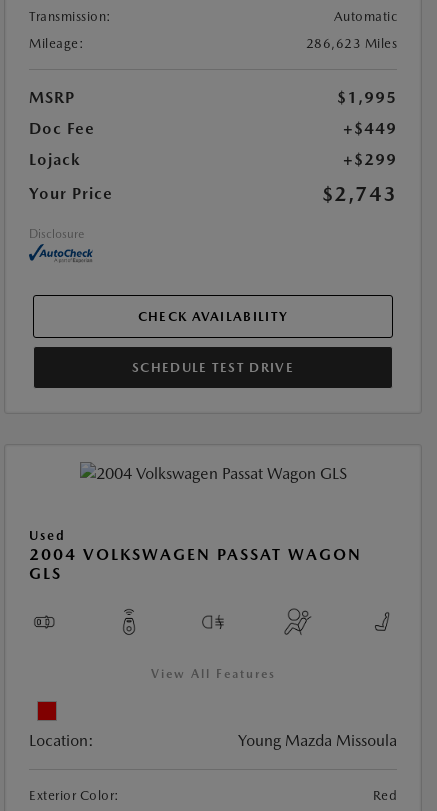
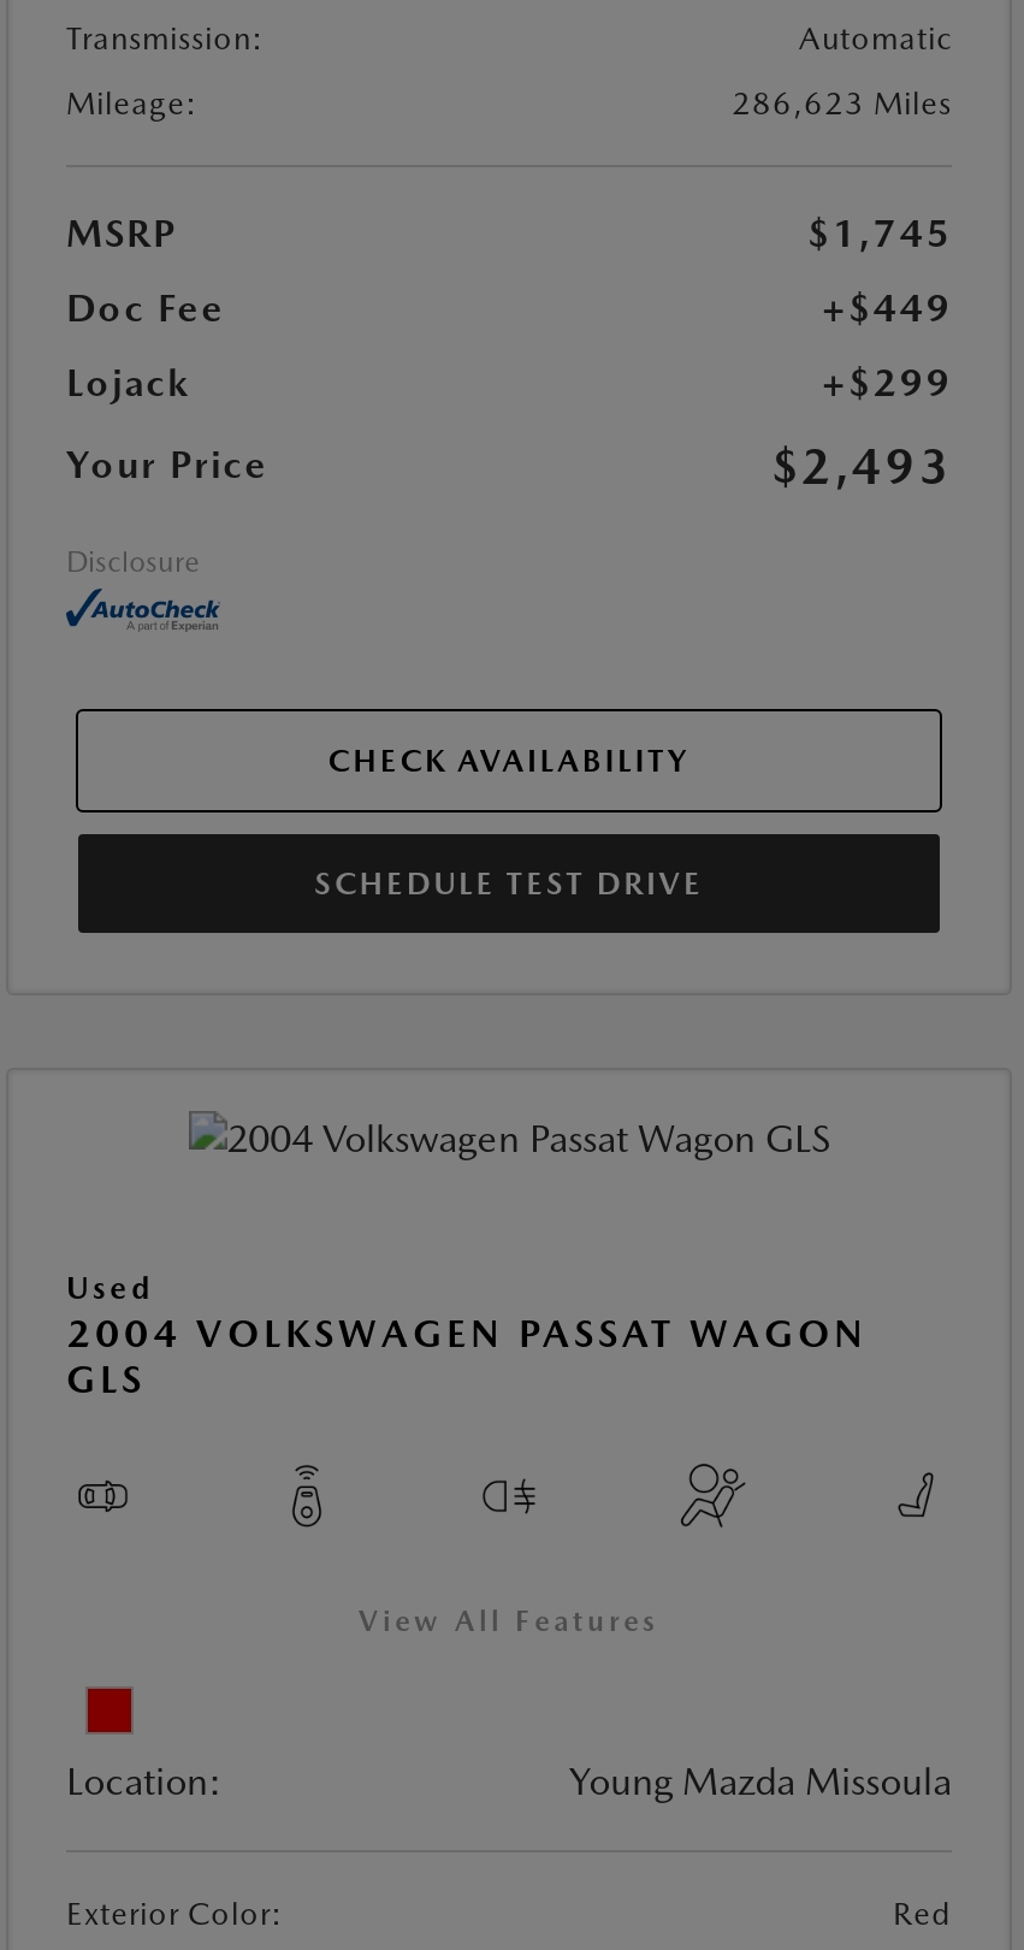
- $1,995
+ $1,745

- $2,743
+ $2,493
